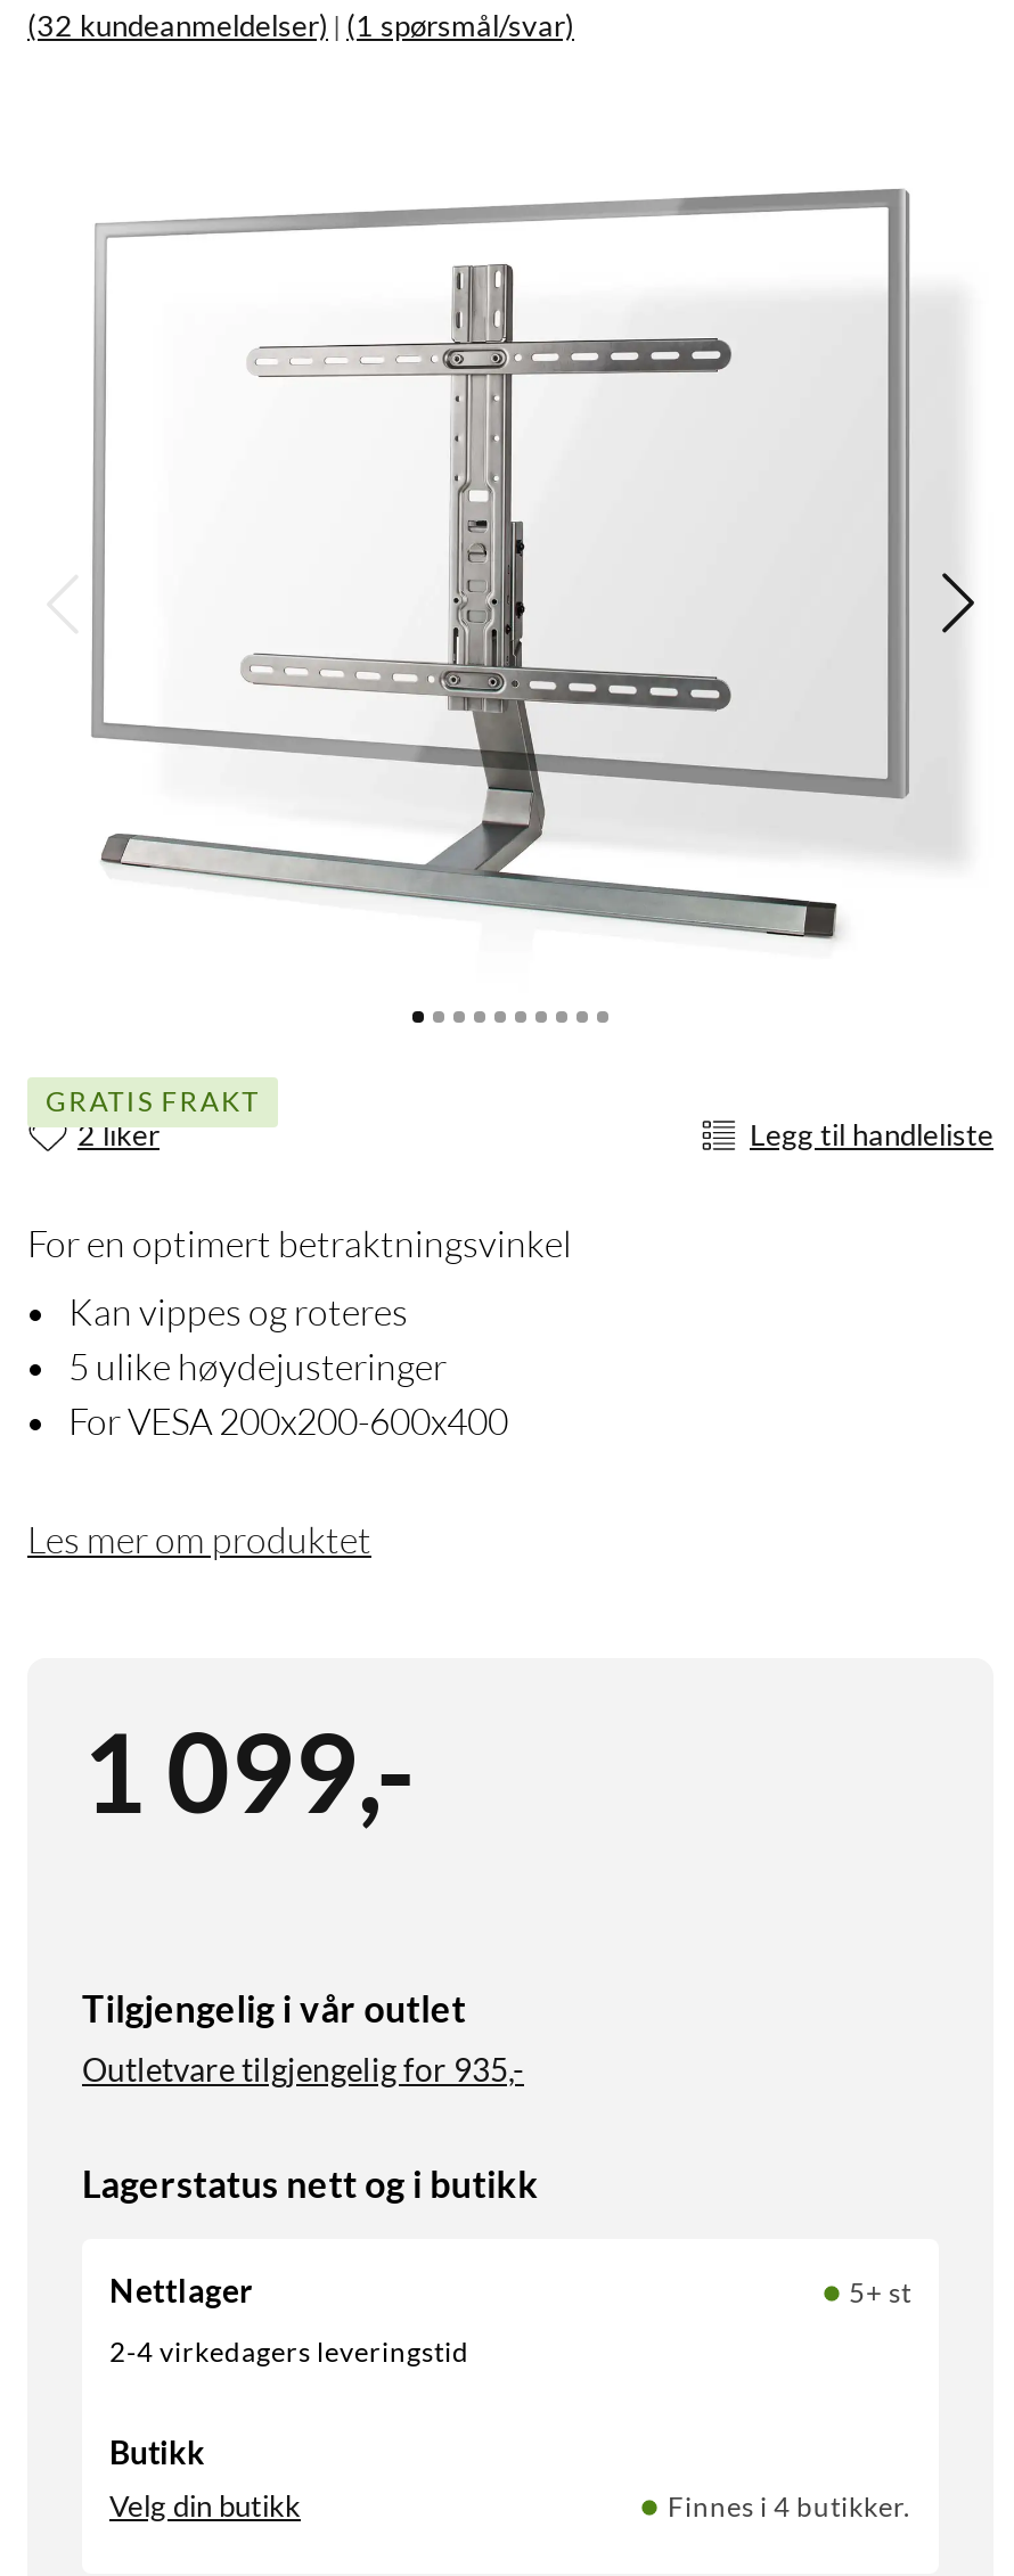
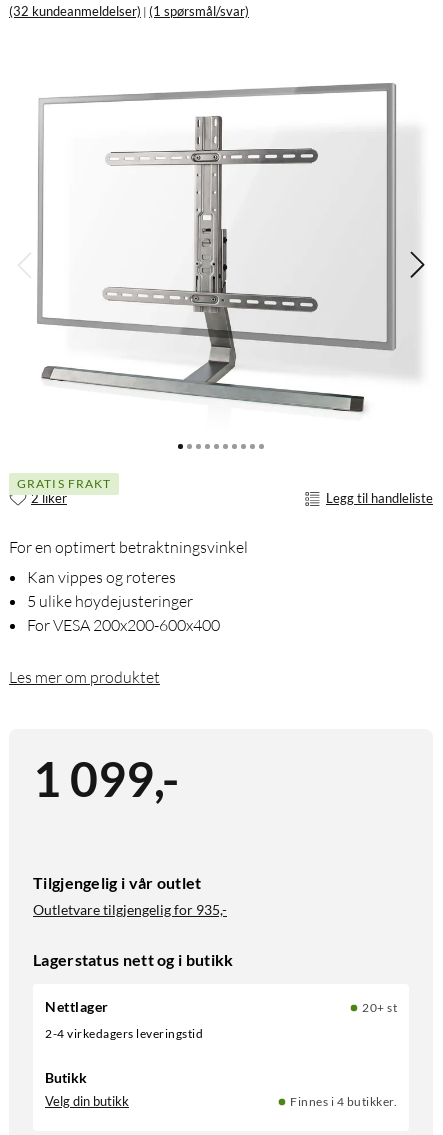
- 5+ st
+ 20+ st
